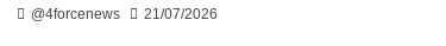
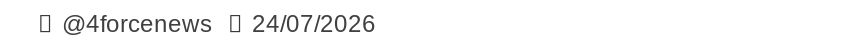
- @4forcenews 21/07/2026
+ @4forcenews 24/07/2026
